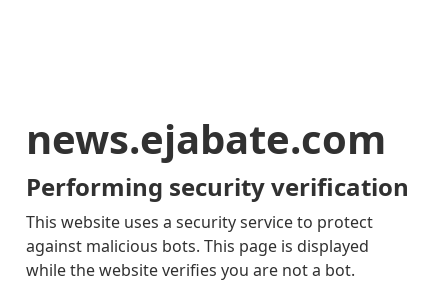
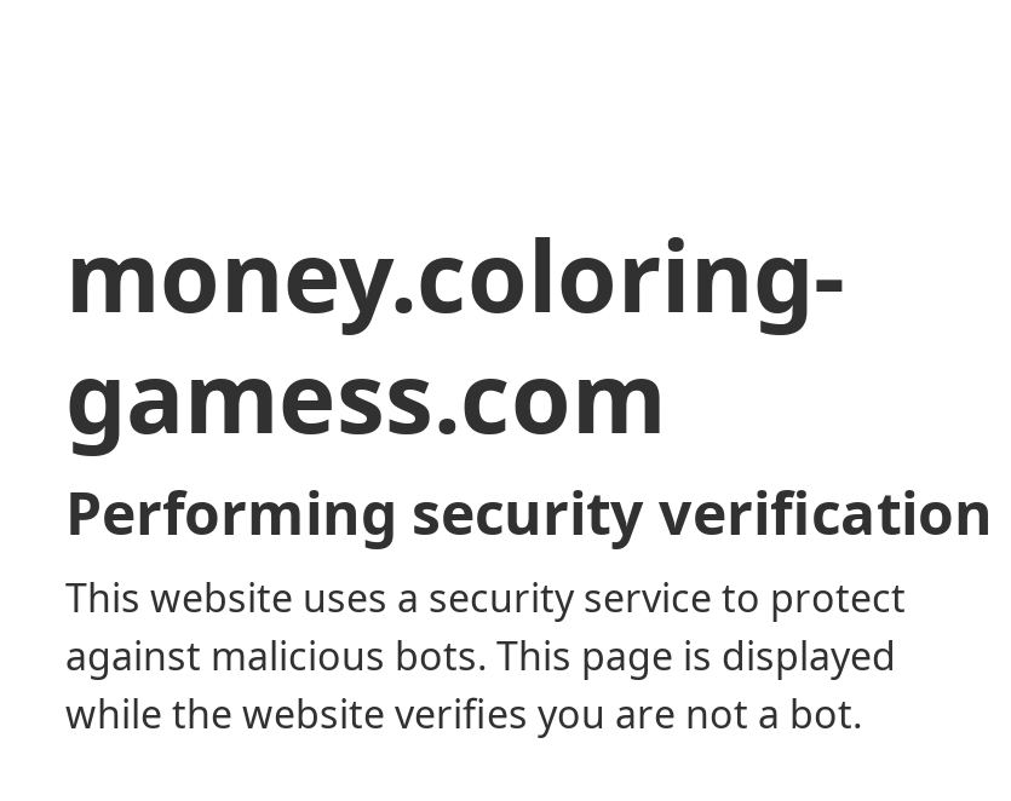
- news.ejabate.com
+ money.coloring-
+ gamess.com
